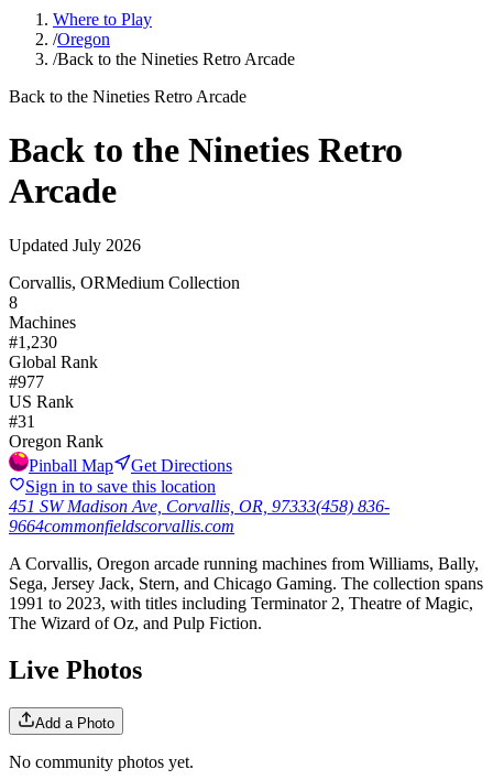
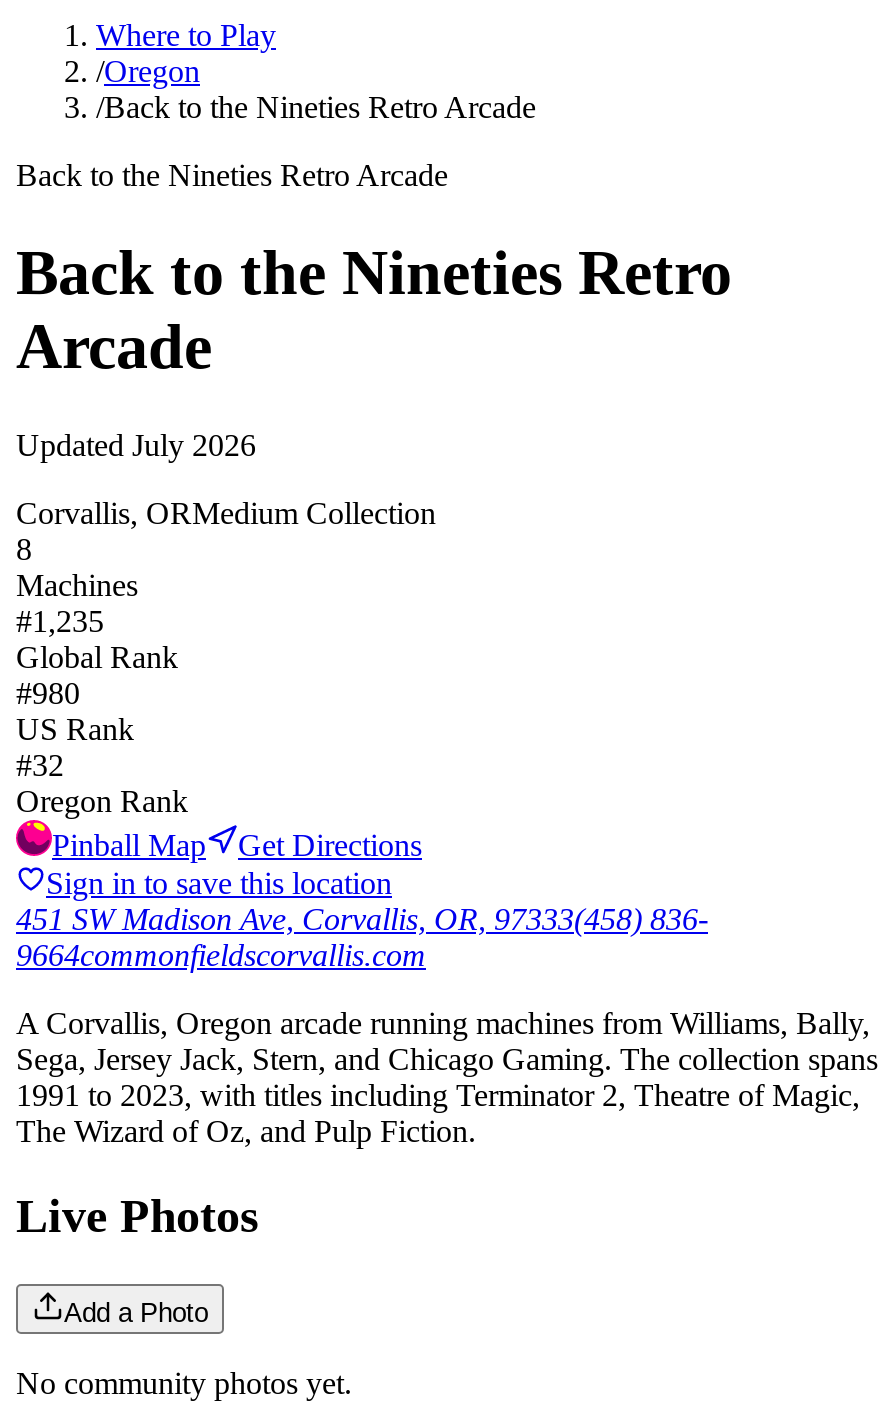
- #1,230
+ #1,235

- #977
+ #980

- #31
+ #32
